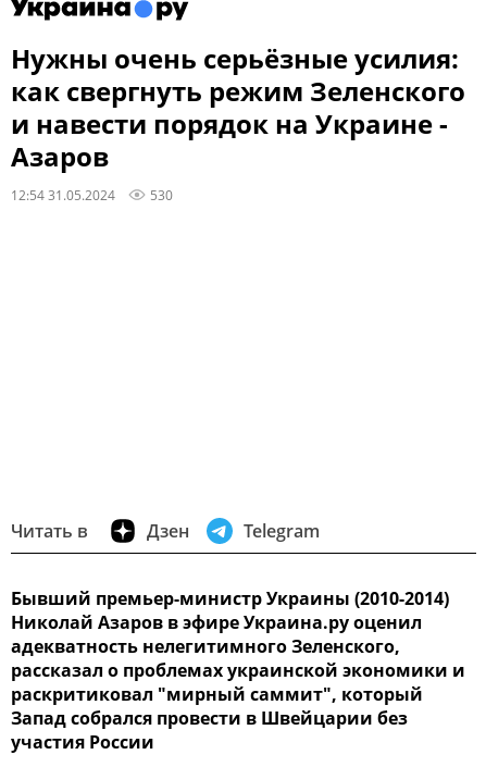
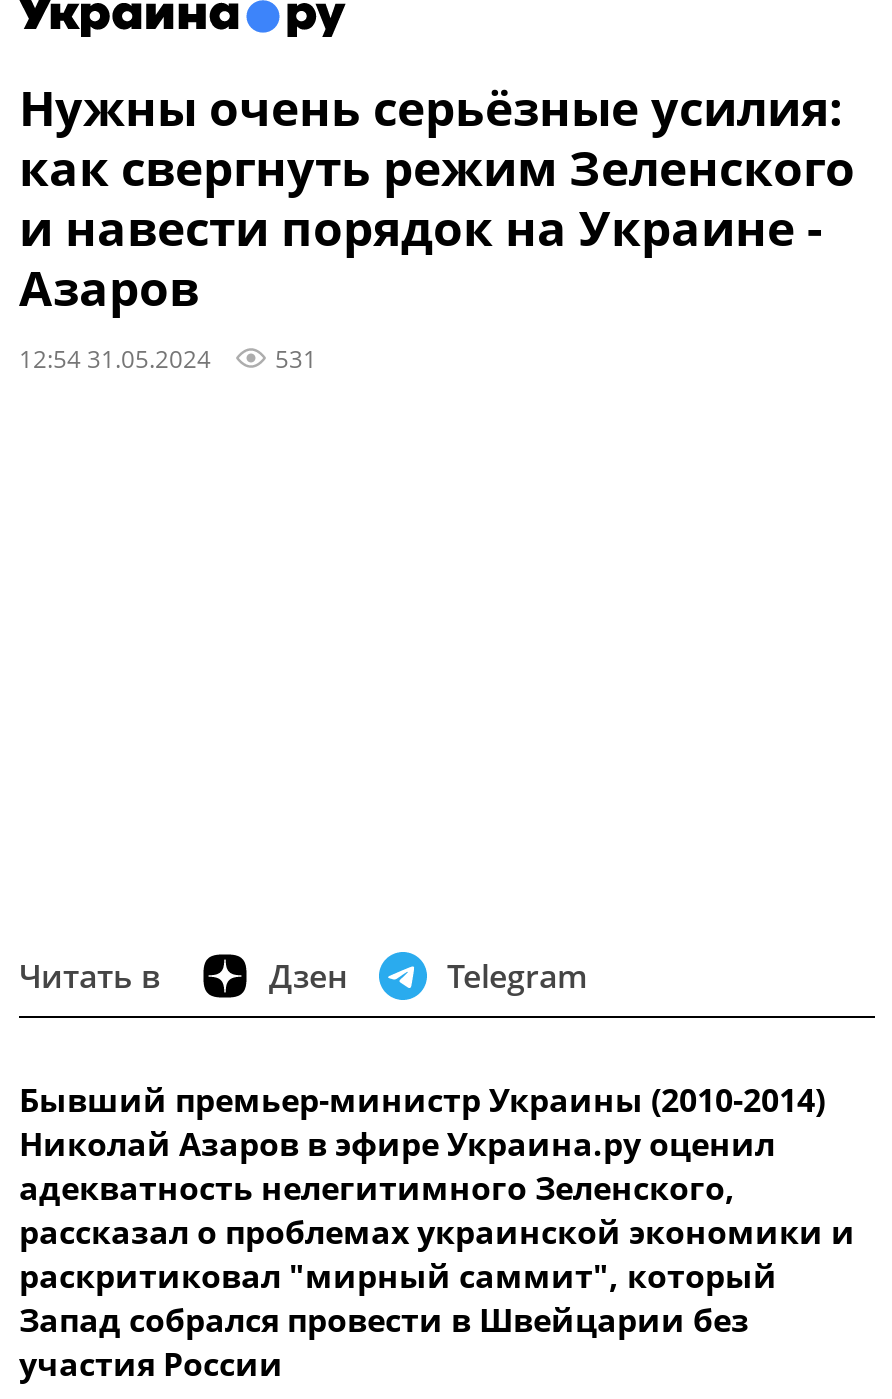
- 12:54 31.05.2024 530
+ 12:54 31.05.2024 531
